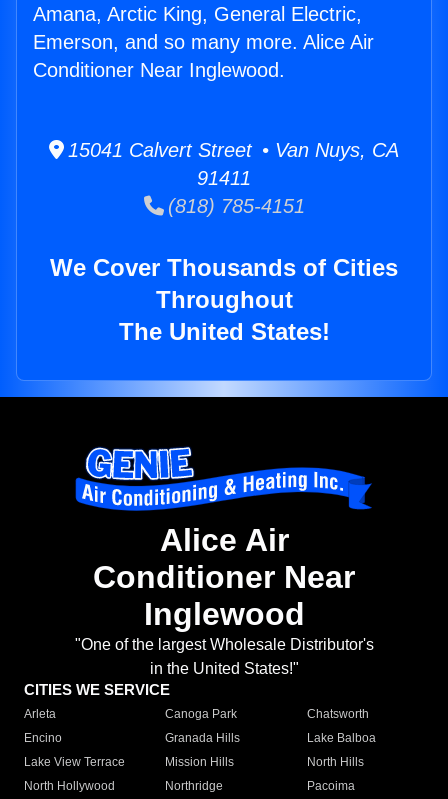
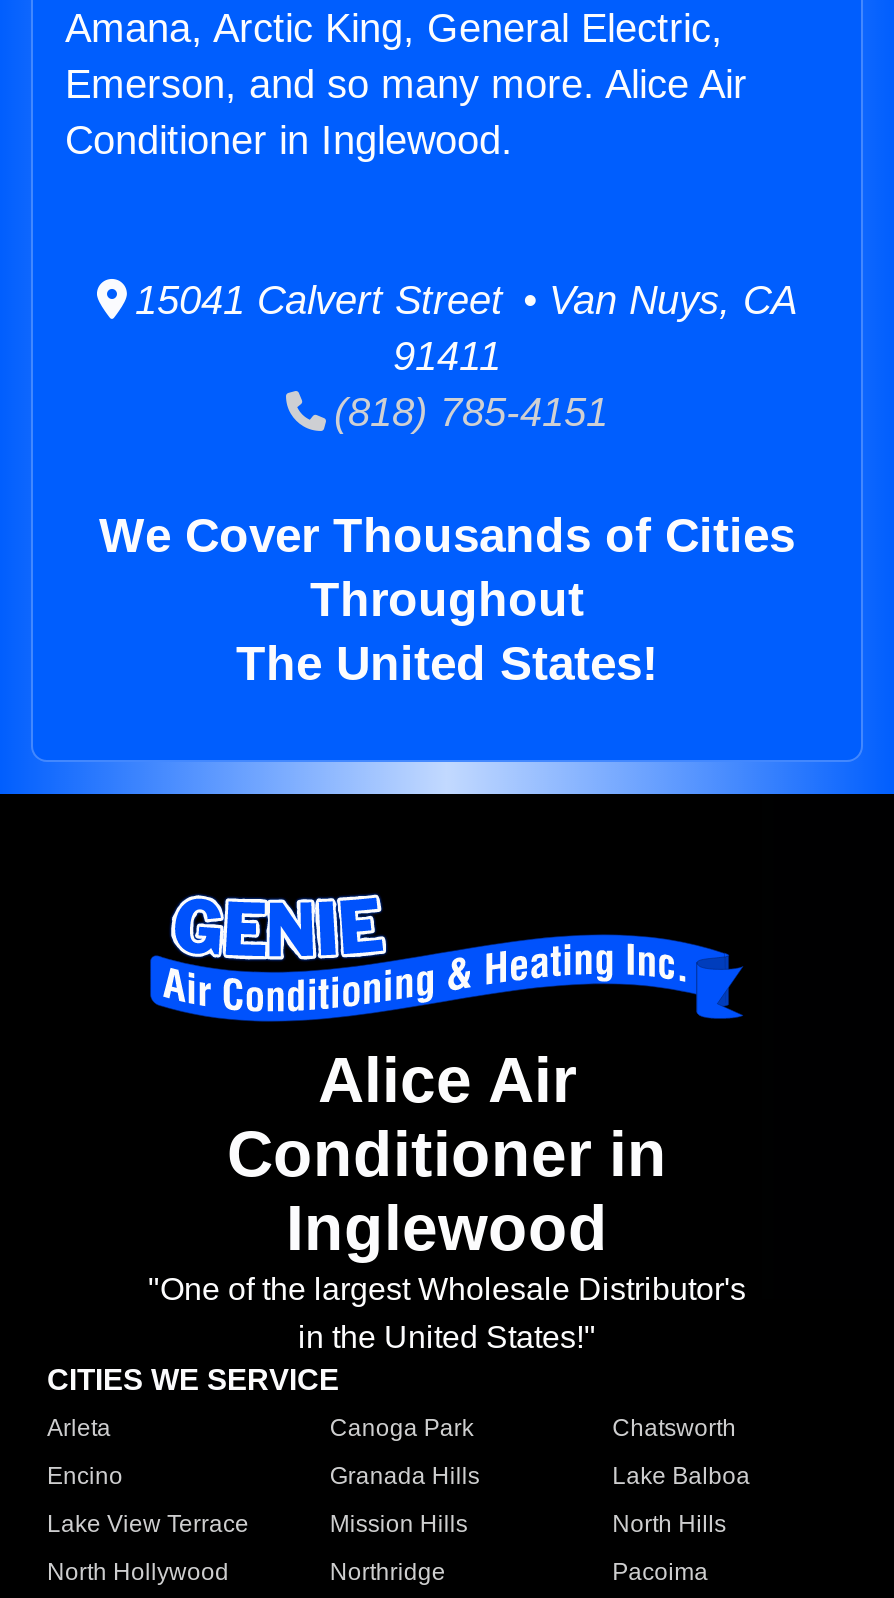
- Conditioner Near Inglewood.
+ Conditioner in Inglewood.

- Conditioner Near
+ Conditioner in
